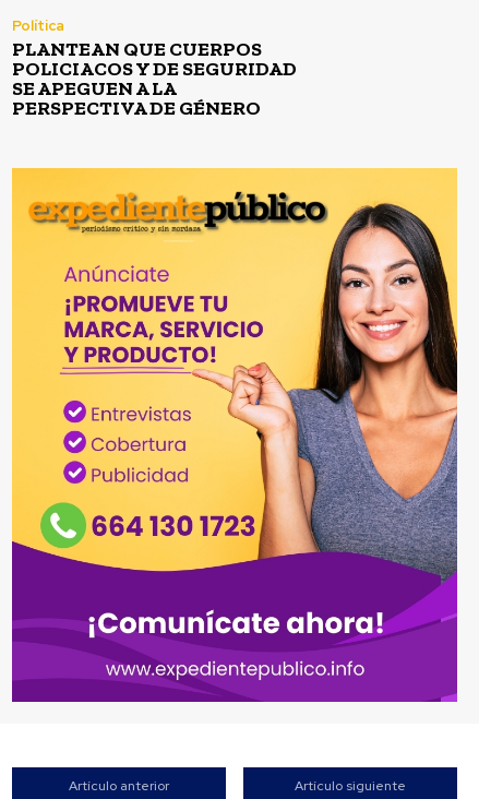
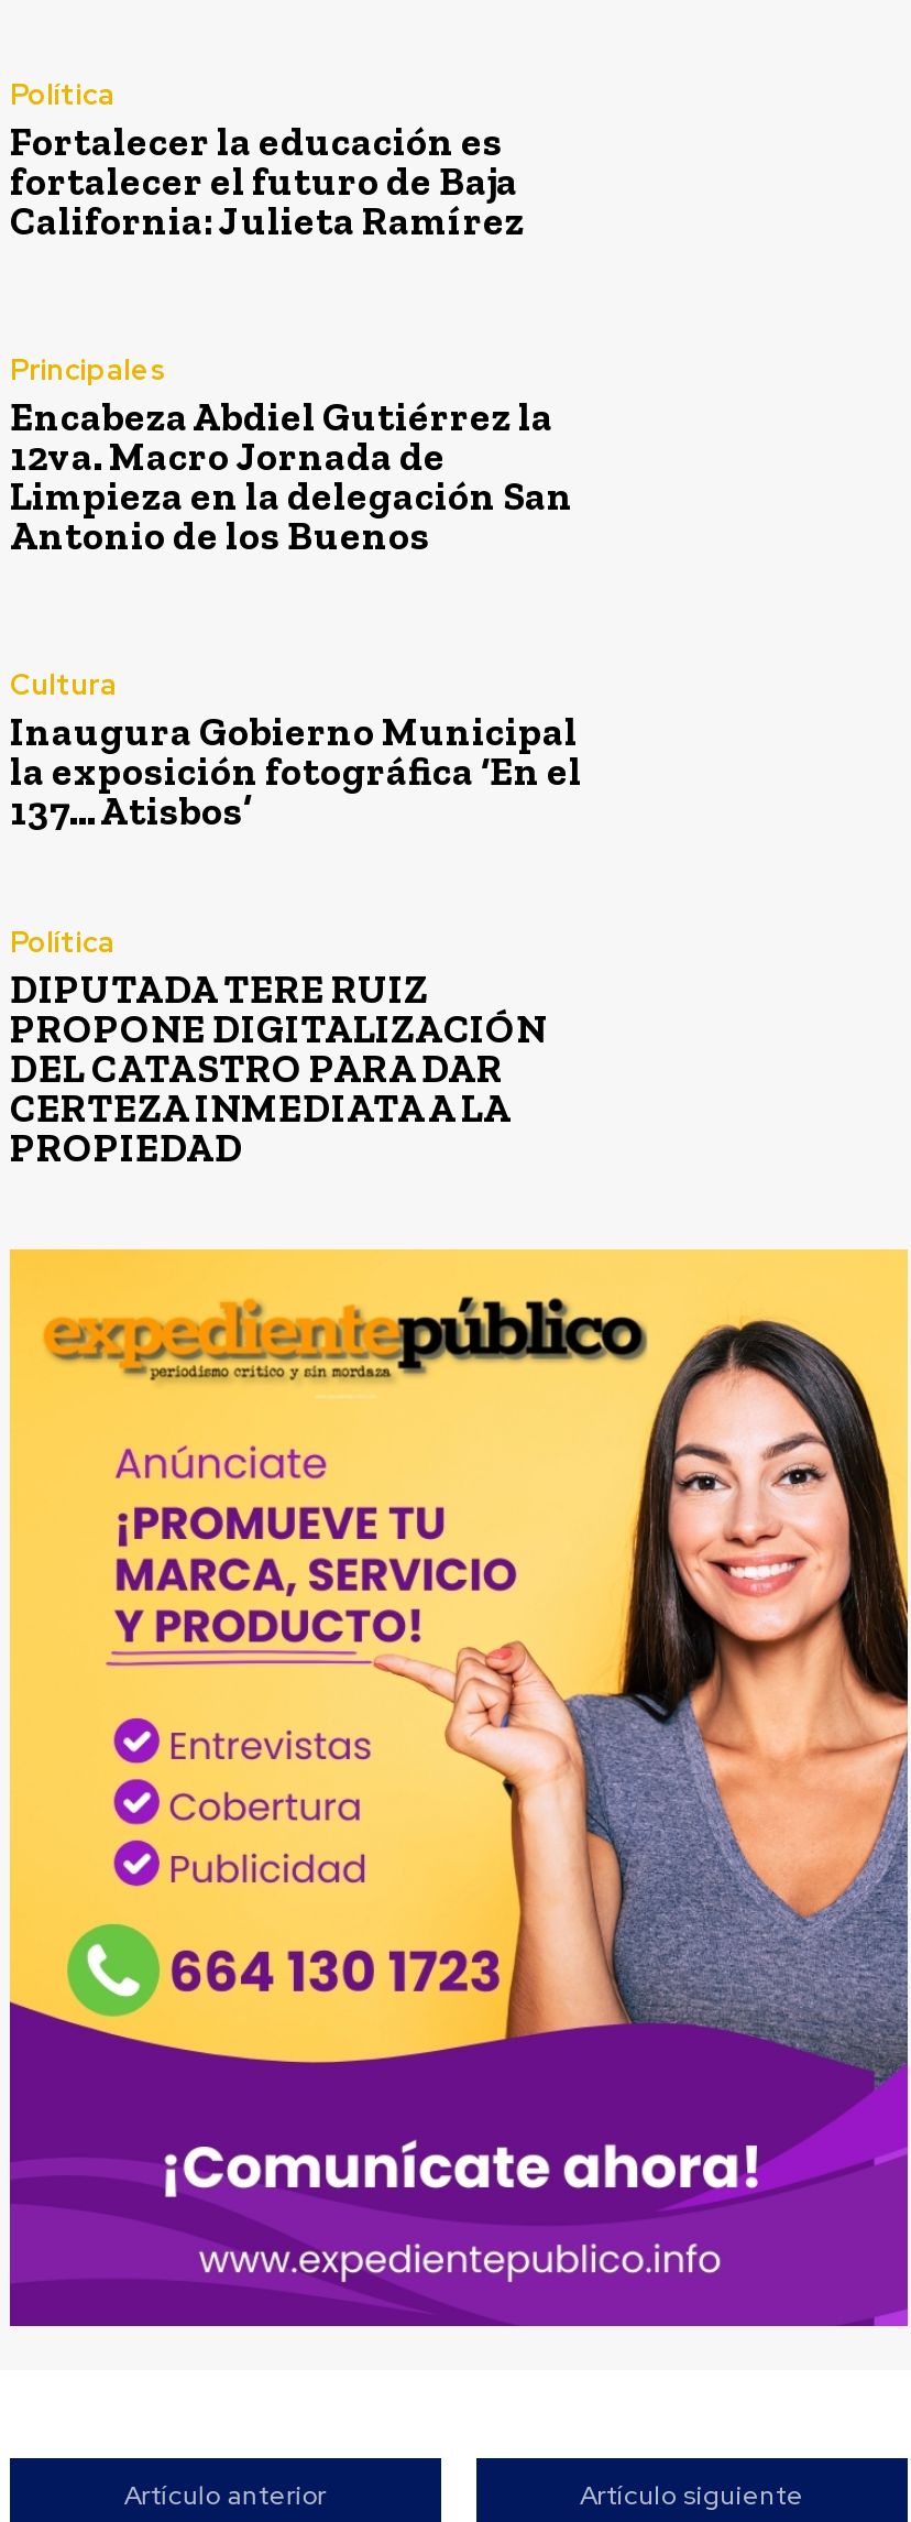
- PLANTEAN QUE CUERPOS
- POLICIACOS Y DE SEGURIDAD
- SE APEGUEN A LA
- PERSPECTIVA DE GÉNERO
+ Fortalecer la educación es
+ fortalecer el futuro de Baja
+ California: Julieta Ramírez
+ Principales
+ Encabeza Abdiel Gutiérrez la
+ 12va. Macro Jornada de
+ Limpieza en la delegación San
+ Antonio de los Buenos
+ Cultura
+ Inaugura Gobierno Municipal
+ la exposición fotográfica ‘En el
+ 137… Atisbos’
+ Política
+ DIPUTADA TERE RUIZ
+ PROPONE DIGITALIZACIÓN
+ DEL CATASTRO PARA DAR
+ CERTEZA INMEDIATA A LA
+ PROPIEDAD
